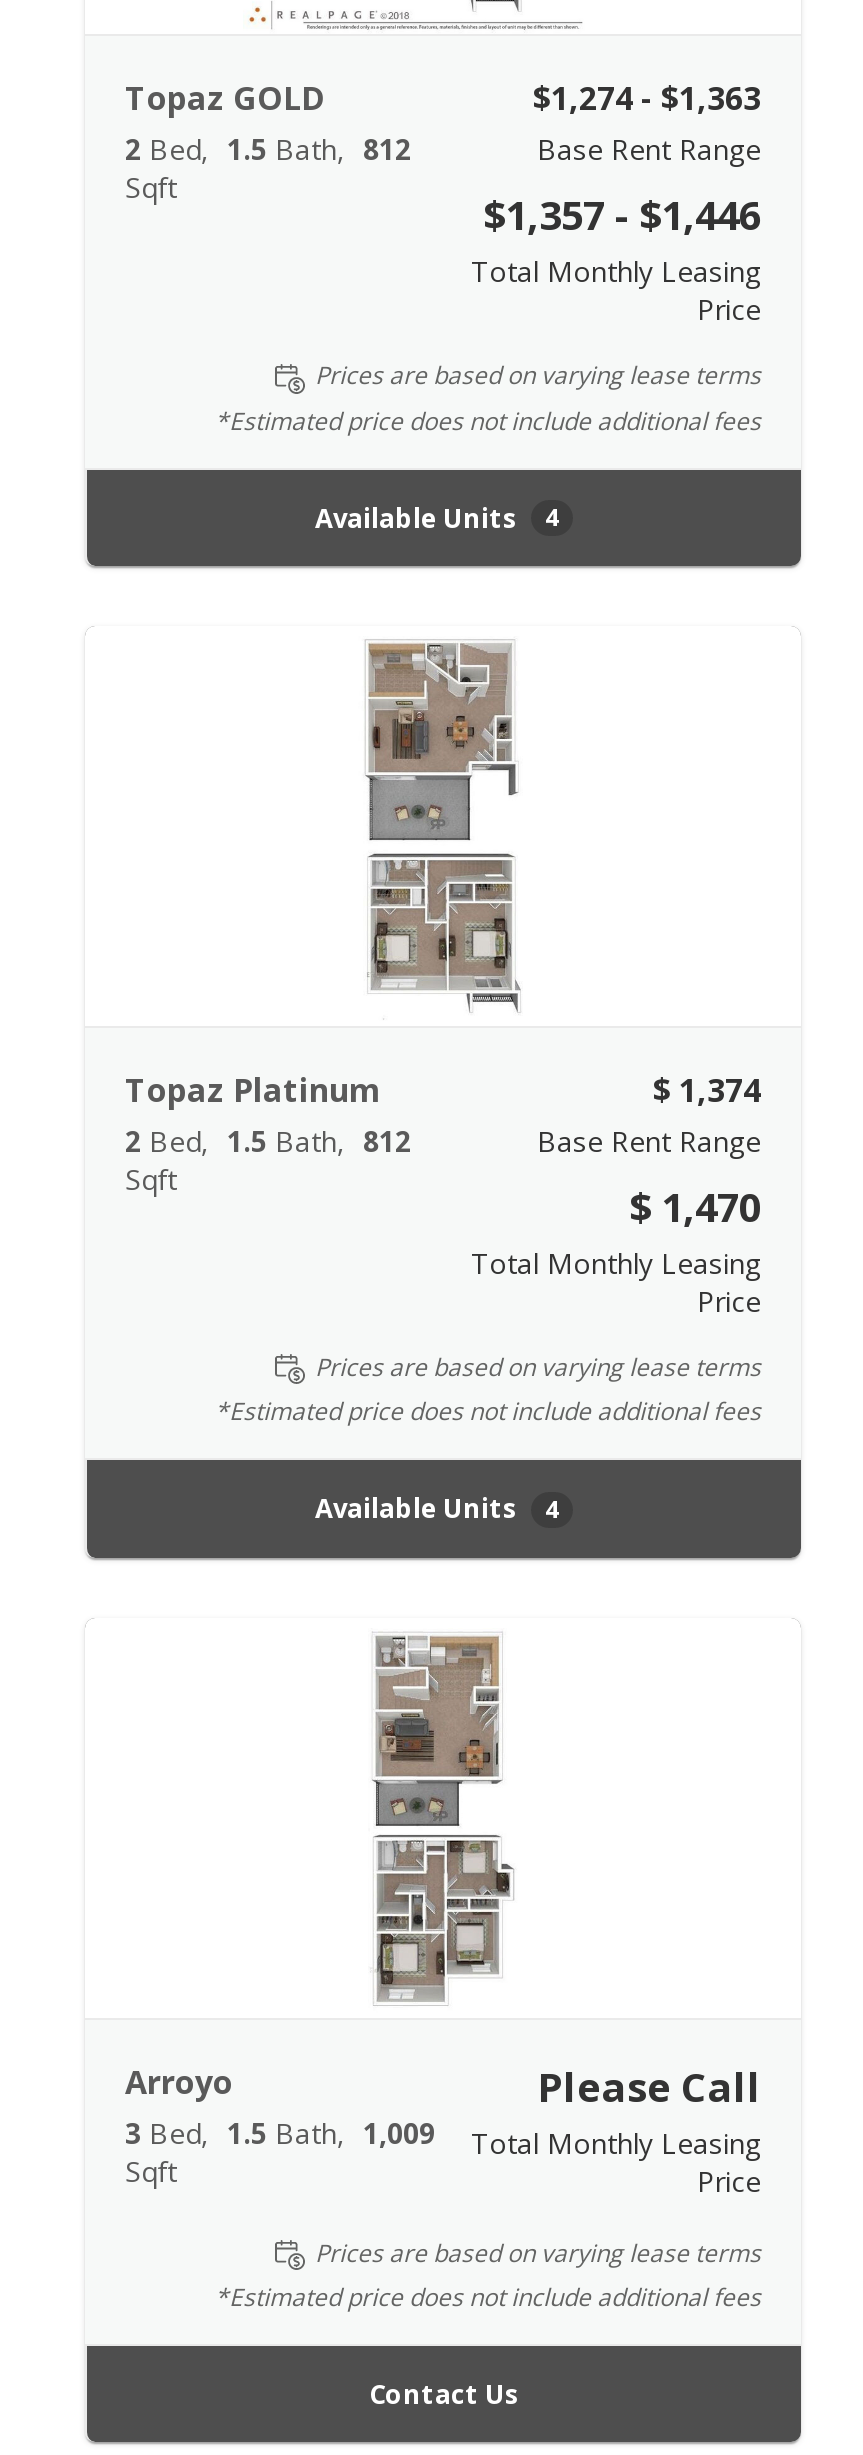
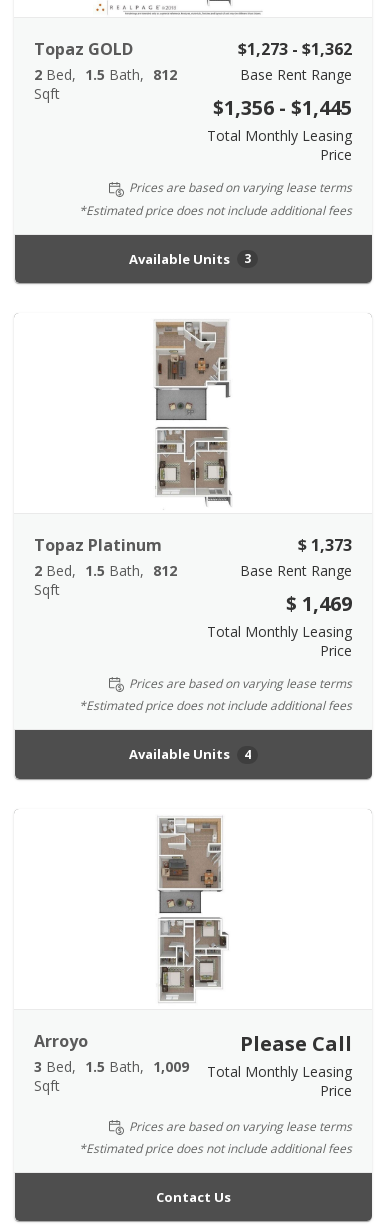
- $1,274 - $1,363
+ $1,273 - $1,362

- $1,357 - $1,446
+ $1,356 - $1,445

- Available Units 4
+ Available Units 3

- $ 1,374
+ $ 1,373

- $ 1,470
+ $ 1,469
